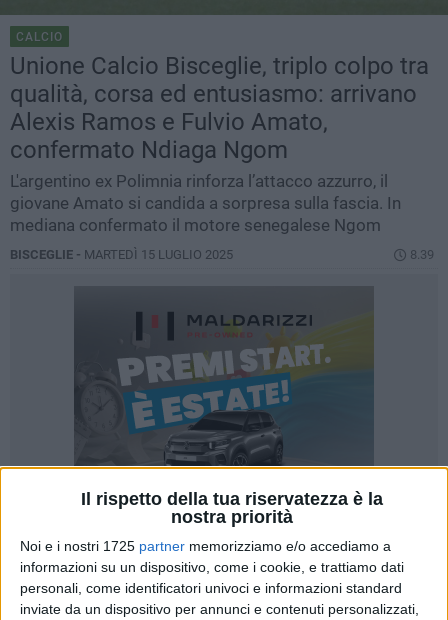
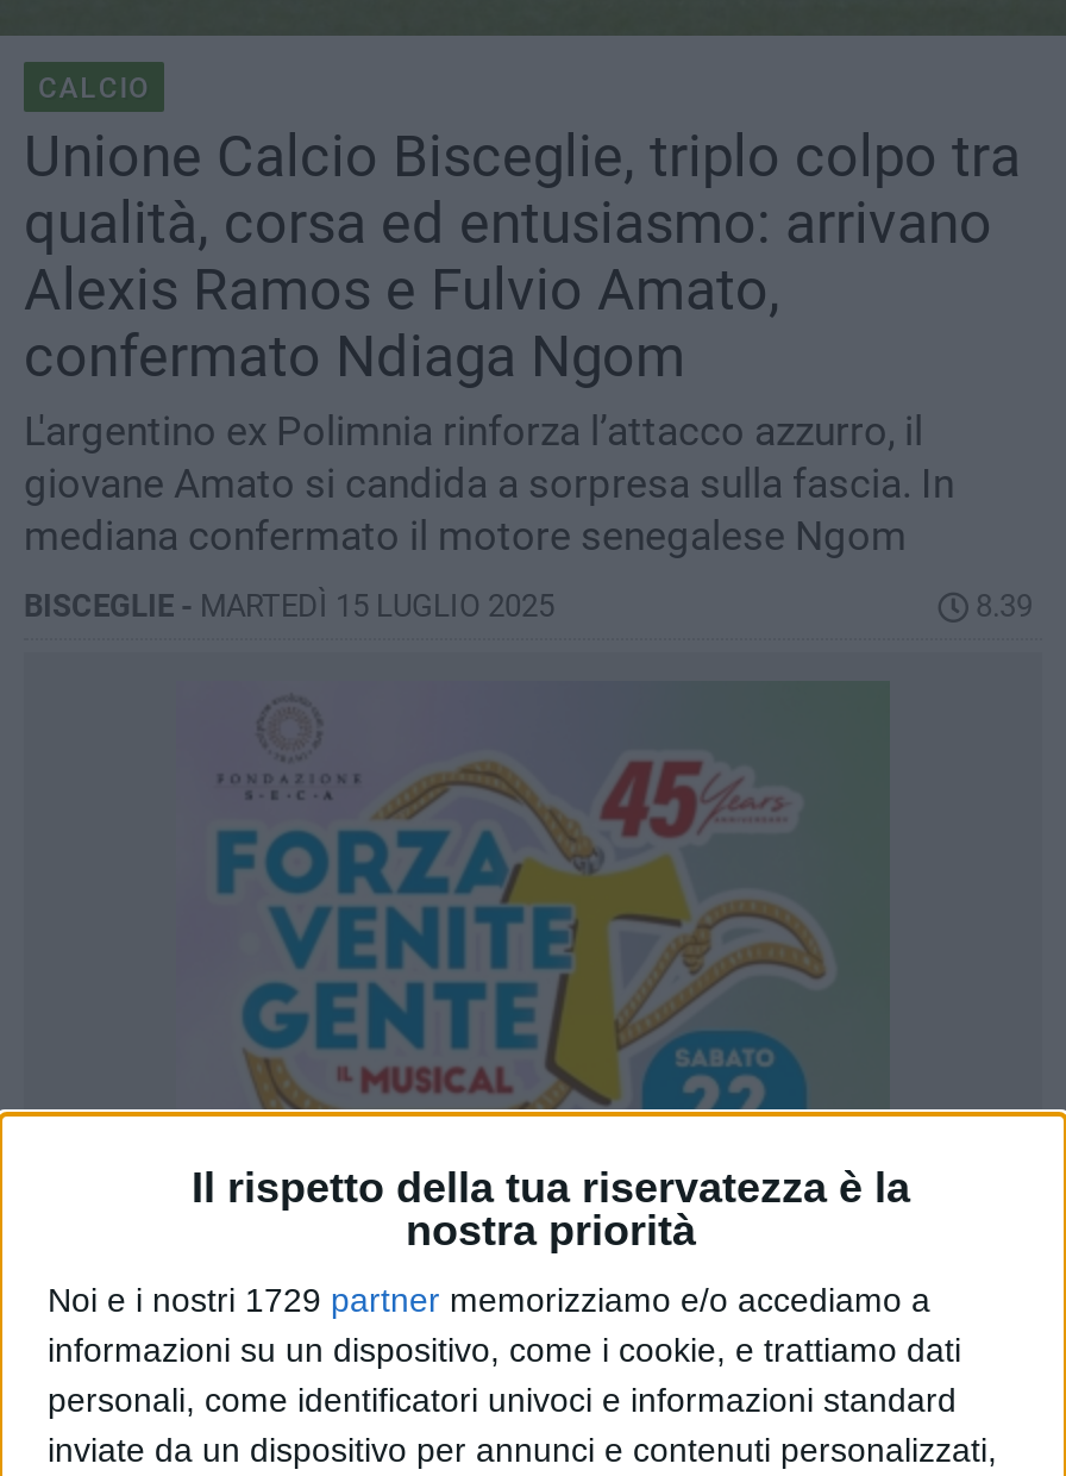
- [image]
+ [image]

- Noi e i nostri 1725 partner memorizziamo e/o accediamo a
+ Noi e i nostri 1729 partner memorizziamo e/o accediamo a
